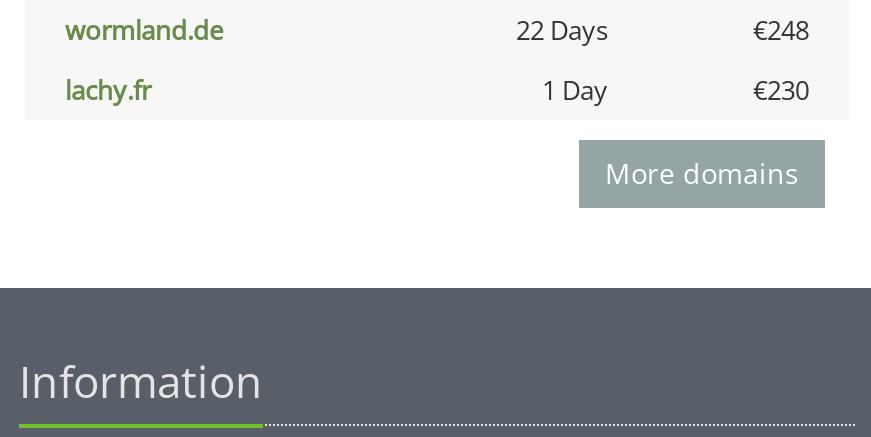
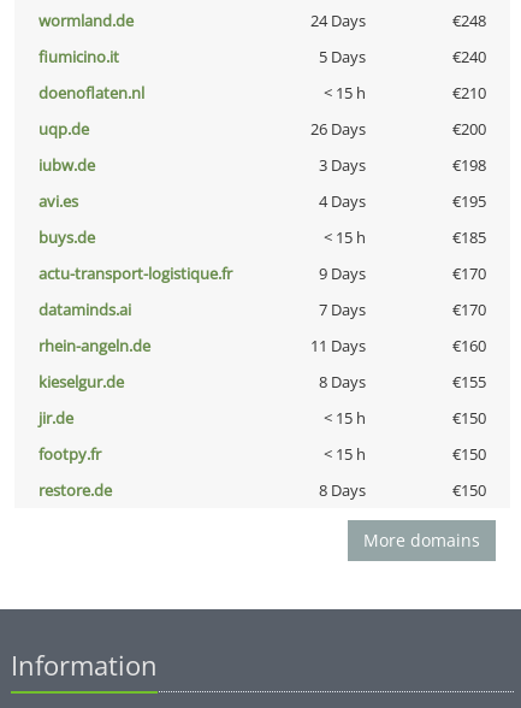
- 22 Days
+ 24 Days

- lachy.fr
- 1 Day
- €230
+ fiumicino.it
+ 5 Days
+ €240
+ doenoflaten.nl
+ < 15 h
+ €210
+ uqp.de
+ 26 Days
+ €200
+ iubw.de
+ 3 Days
+ €198
+ avi.es
+ 4 Days
+ €195
+ buys.de
+ < 15 h
+ €185
+ actu-transport-logistique.fr
+ 9 Days
+ €170
+ dataminds.ai
+ 7 Days
+ €170
+ rhein-angeln.de
+ 11 Days
+ €160
+ kieselgur.de
+ 8 Days
+ €155
+ jir.de
+ < 15 h
+ €150
+ footpy.fr
+ < 15 h
+ €150
+ restore.de
+ 8 Days
+ €150
